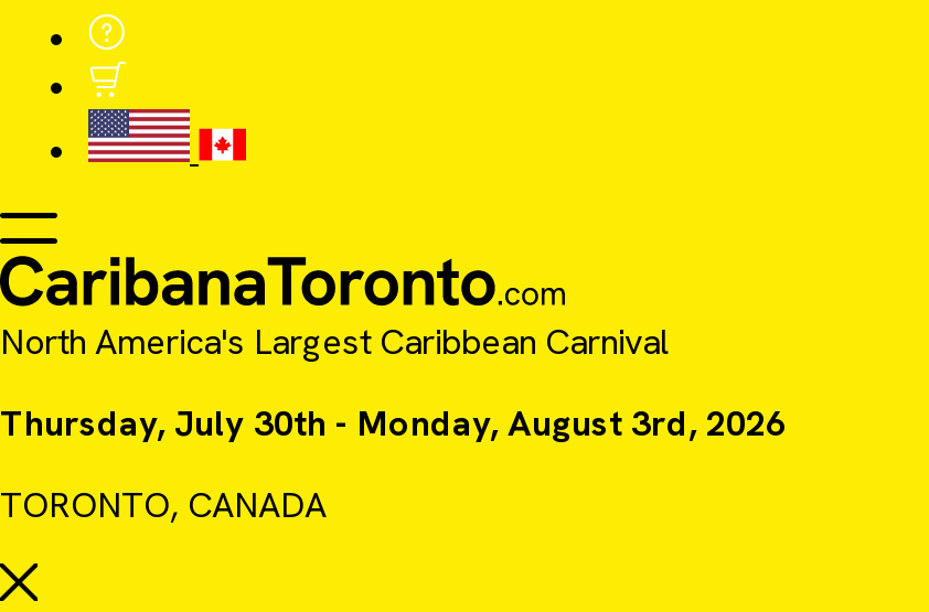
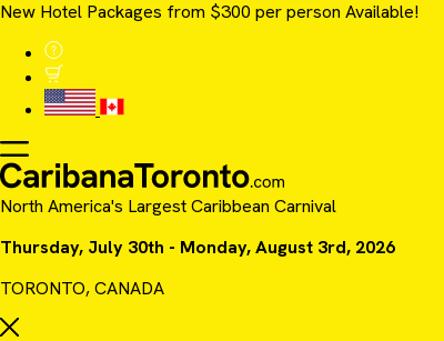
+ New Hotel Packages from $300 per person Available!
